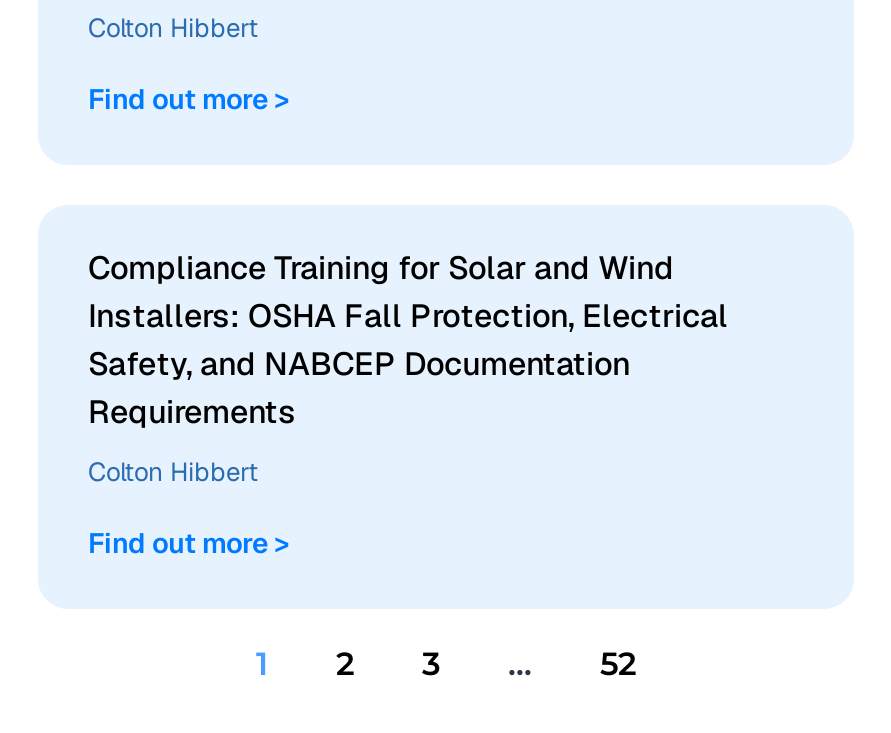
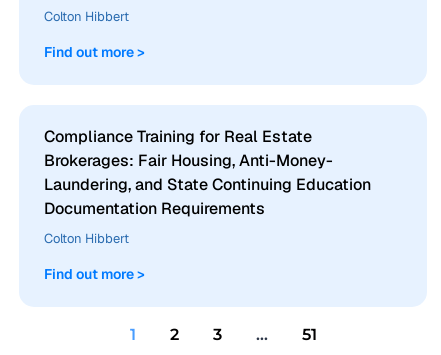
- Compliance Training for Solar and Wind
- Installers: OSHA Fall Protection, Electrical
- Safety, and NABCEP Documentation
- Requirements
+ Compliance Training for Real Estate
+ Brokerages: Fair Housing, Anti-Money-
+ Laundering, and State Continuing Education
+ Documentation Requirements

- 52
+ 51
